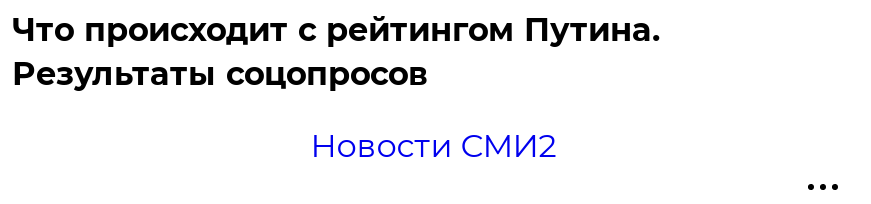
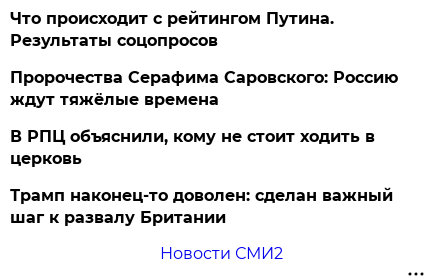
+ Пророчества Серафима Саровского: Россию
+ ждут тяжёлые времена
+ В РПЦ объяснили, кому не стоит ходить в
+ церковь
+ Трамп наконец-то доволен: сделан важный
+ шаг к развалу Британии
